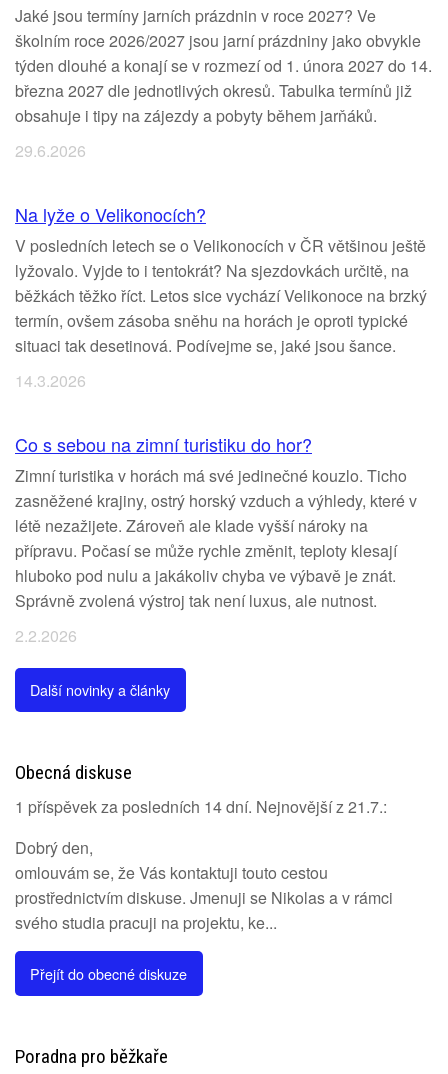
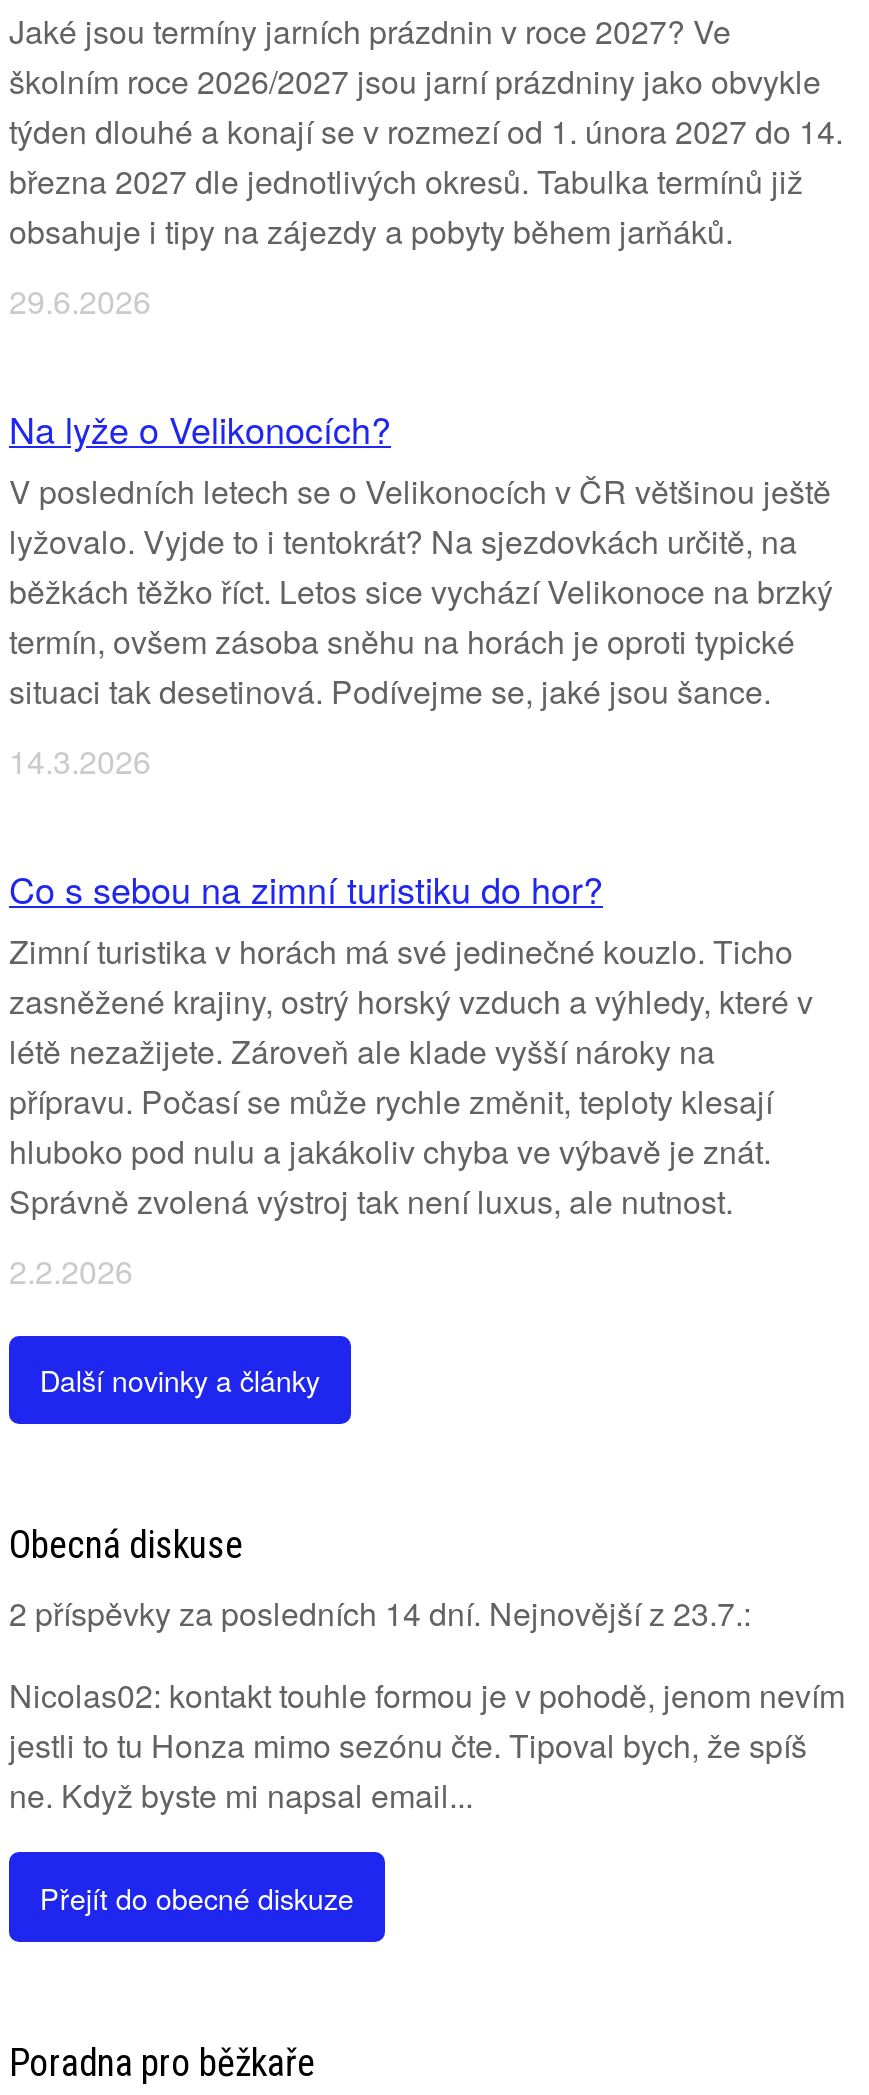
- 1 příspěvek za posledních 14 dní. Nejnovější z 21.7.:
+ 2 příspěvky za posledních 14 dní. Nejnovější z 23.7.:

- Dobrý den,
- omlouvám se, že Vás kontaktuji touto cestou
- prostřednictvím diskuse. Jmenuji se Nikolas a v rámci
- svého studia pracuji na projektu, ke...
+ Nicolas02: kontakt touhle formou je v pohodě, jenom nevím
+ jestli to tu Honza mimo sezónu čte. Tipoval bych, že spíš
+ ne. Když byste mi napsal email...
